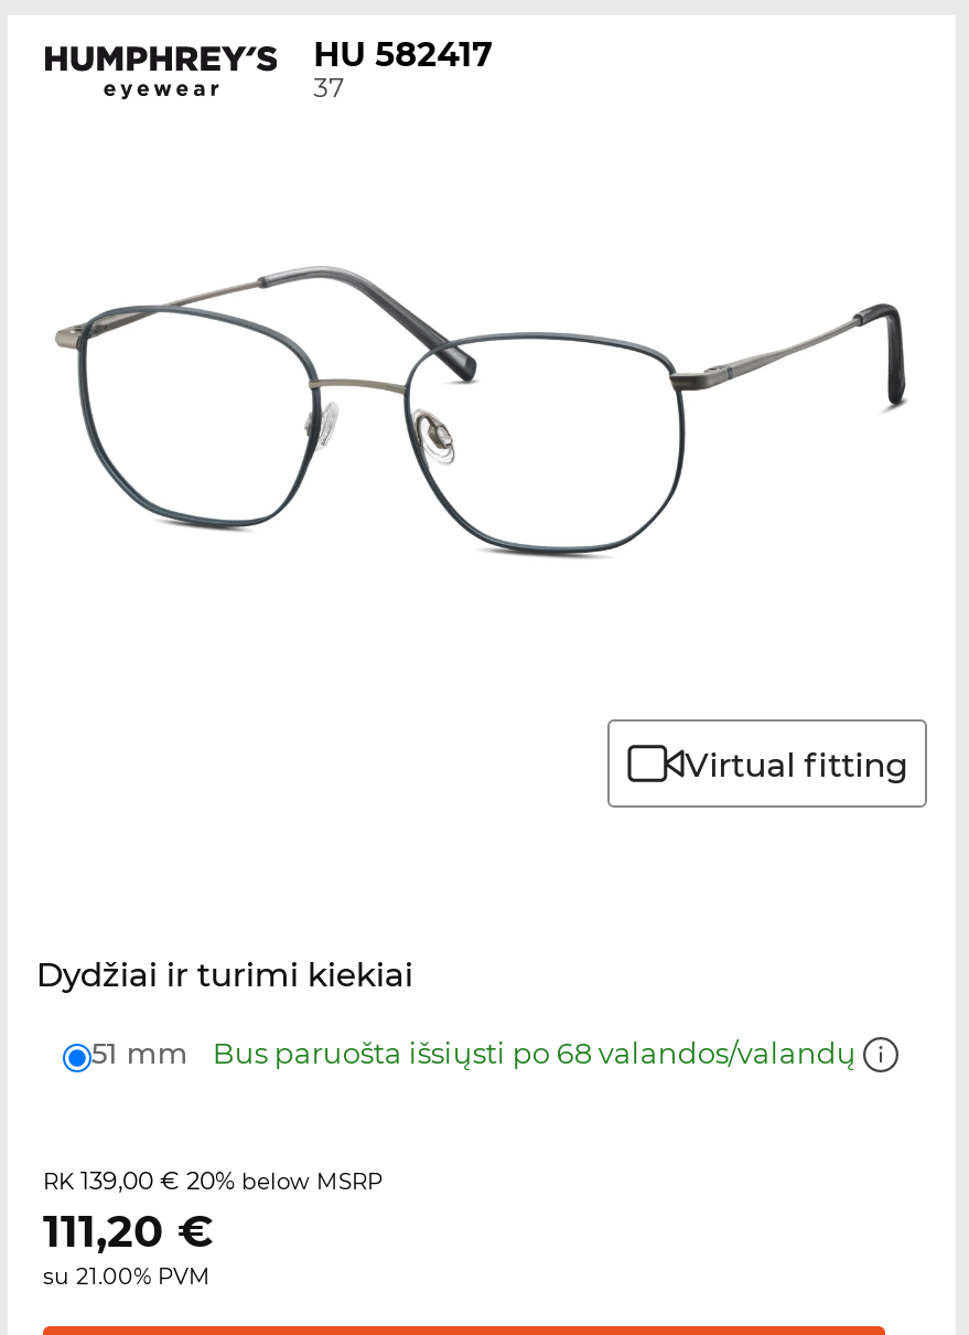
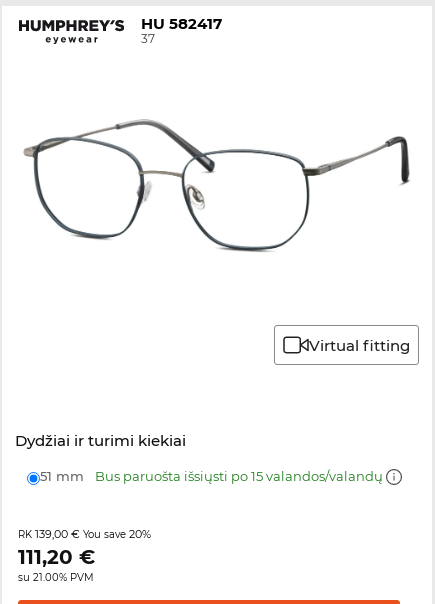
- 51 mm Bus paruošta išsiųsti po 68 valandos/valandų
+ 51 mm Bus paruošta išsiųsti po 15 valandos/valandų

- RK 139,00 € 20% below MSRP
+ RK 139,00 €You save 20%
